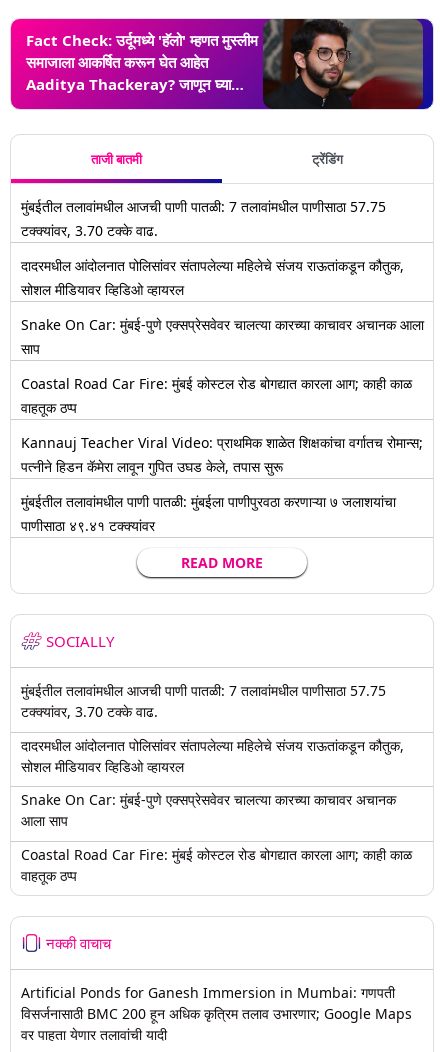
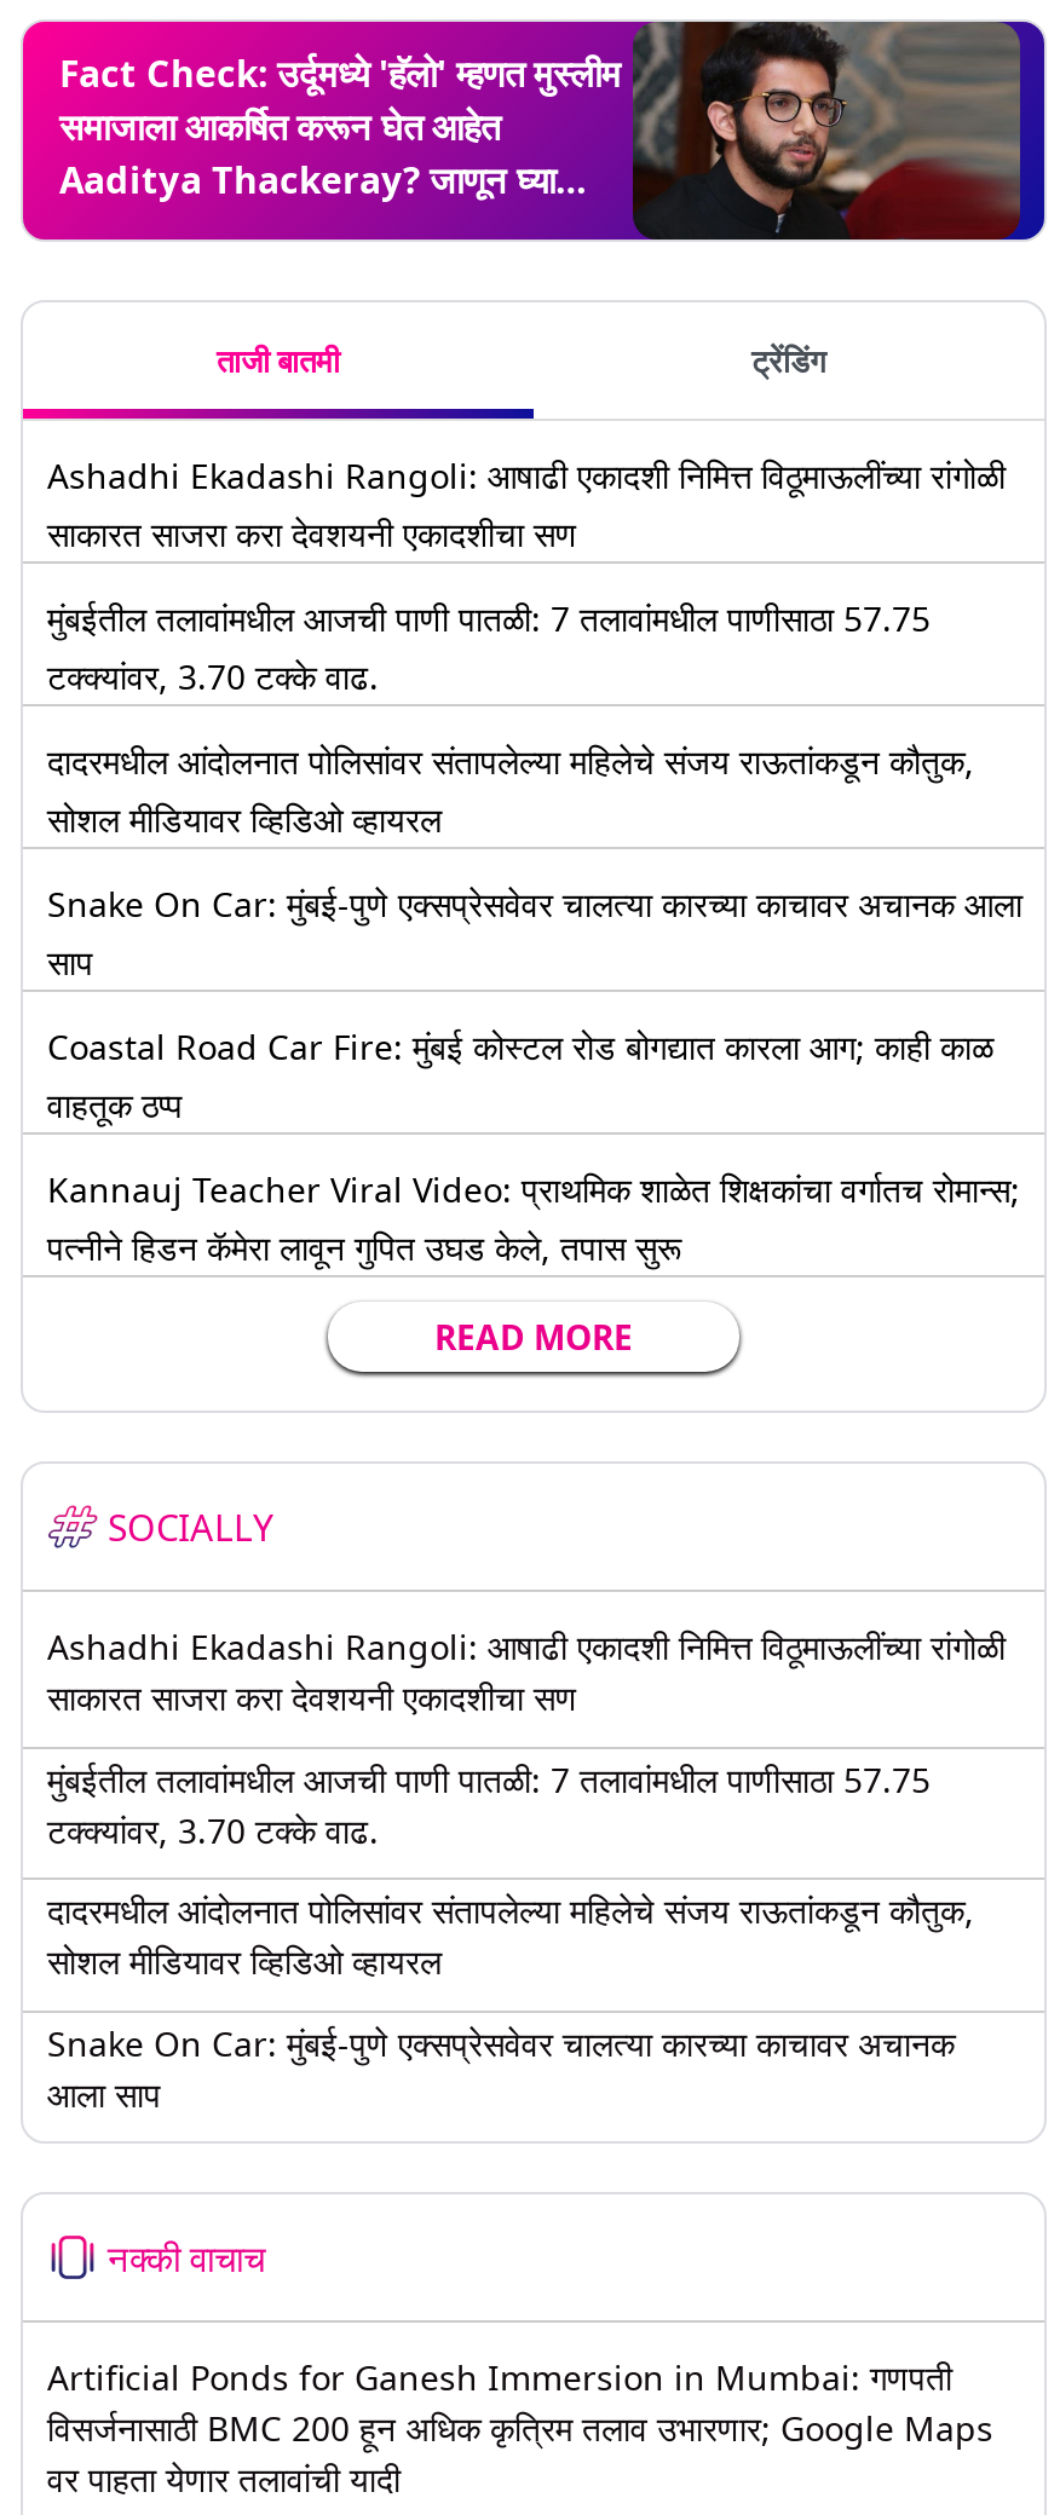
+ Ashadhi Ekadashi Rangoli: आषाढी एकादशी निमित्त विठूमाऊलींच्या रांगोळी
+ साकारत साजरा करा देवशयनी एकादशीचा सण

moved down: मुंबईतील तलावांमधील आजची पाणी पातळी: 7 तलावांमधील पाणीसाठा 57.75 | टक्क्यांवर, 3.70 टक्के वाढ. | दादरमधील आंदोलनात पोलिसांवर संतापलेल्या महिलेचे संजय राऊतांकडून कौतुक, | ... | Kannauj Teacher Viral Video: प्राथमिक शाळेत शिक्षकांचा वर्गातच रोमान्स; | पत्नीने हिडन कॅमेरा लावून गुपित उघड केले, तपास सुरू

- मुंबईतील तलावांमधील पाणी पातळी: मुंबईला पाणीपुरवठा करणाऱ्या ७ जलाशयांचा
- पाणीसाठा ४९.४१ टक्क्यांवर

+ Ashadhi Ekadashi Rangoli: आषाढी एकादशी निमित्त विठूमाऊलींच्या रांगोळी
+ साकारत साजरा करा देवशयनी एकादशीचा सण

moved down: मुंबईतील तलावांमधील आजची पाणी पातळी: 7 तलावांमधील पाणीसाठा 57.75 | टक्क्यांवर, 3.70 टक्के वाढ. | दादरमधील आंदोलनात पोलिसांवर संतापलेल्या महिलेचे संजय राऊतांकडून कौतुक, | सोशल मीडियावर व्हिडिओ व्हायरल | Snake On Car: मुंबई-पुणे एक्सप्रेसवेवर चालत्या कारच्या काचावर अचानक | आला साप

- Coastal Road Car Fire: मुंबई कोस्टल रोड बोगद्यात कारला आग; काही काळ
- वाहतूक ठप्प
